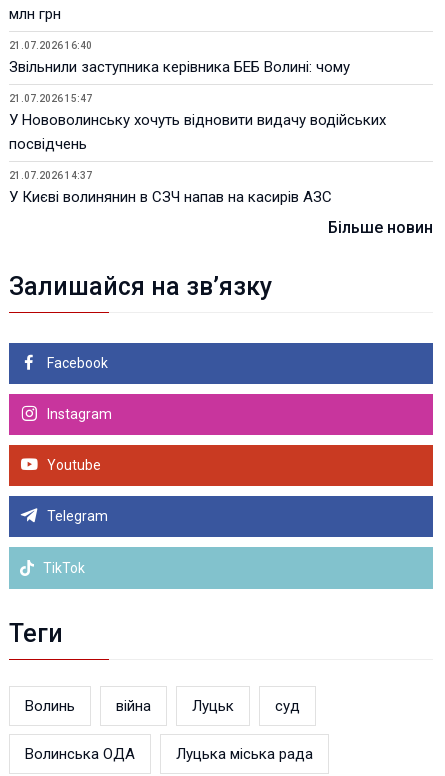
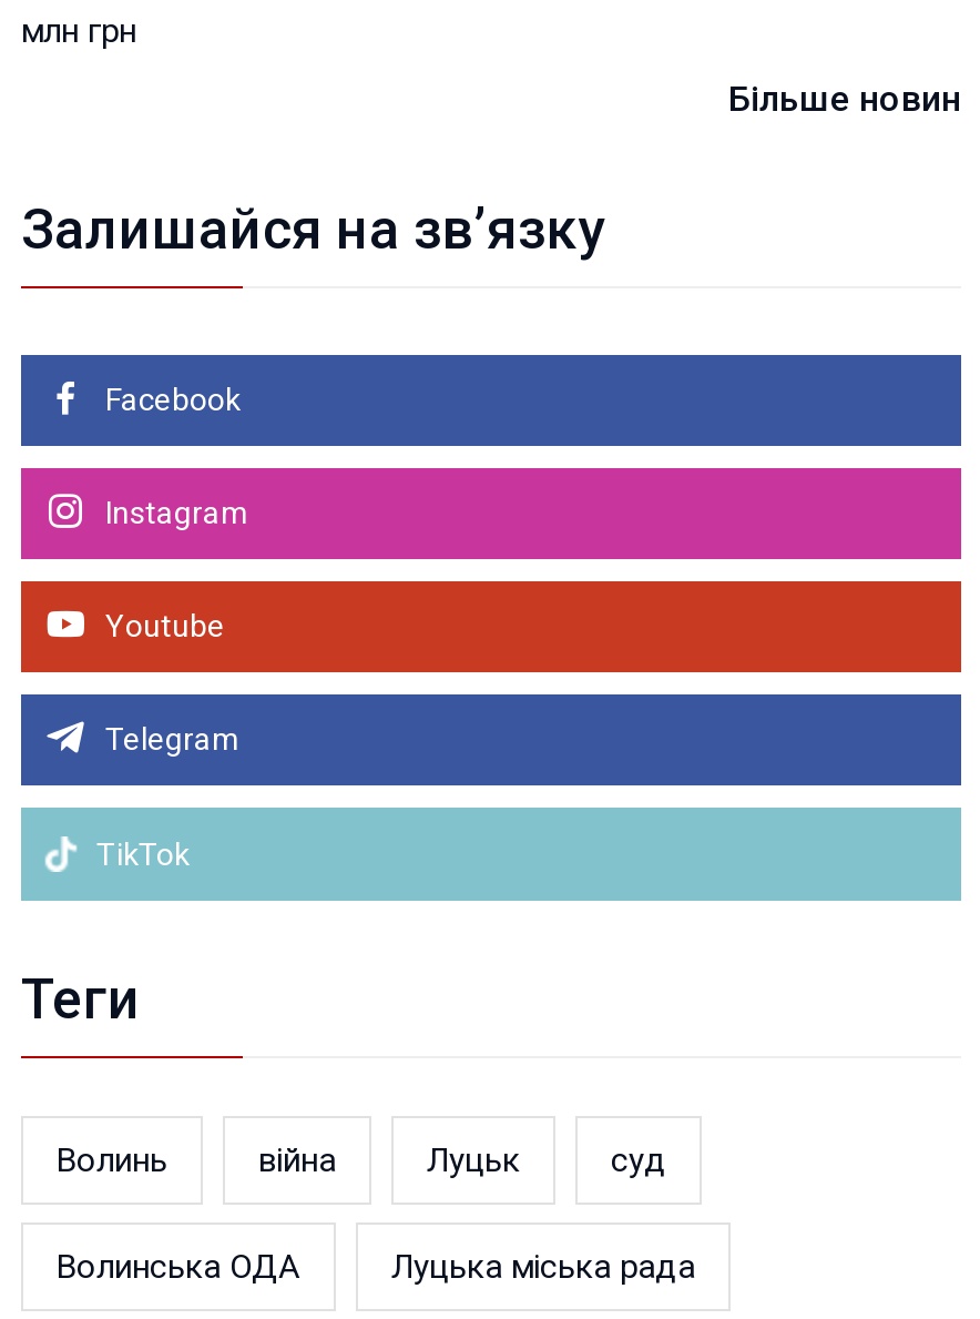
- 21.07.2026 16:40
- Звільнили заступника керівника БЕБ Волині: чому
- 21.07.2026 15:47
- У Нововолинську хочуть відновити видачу водійських
- посвідчень
- 21.07.2026 14:37
- У Києві волинянин в СЗЧ напав на касирів АЗС
